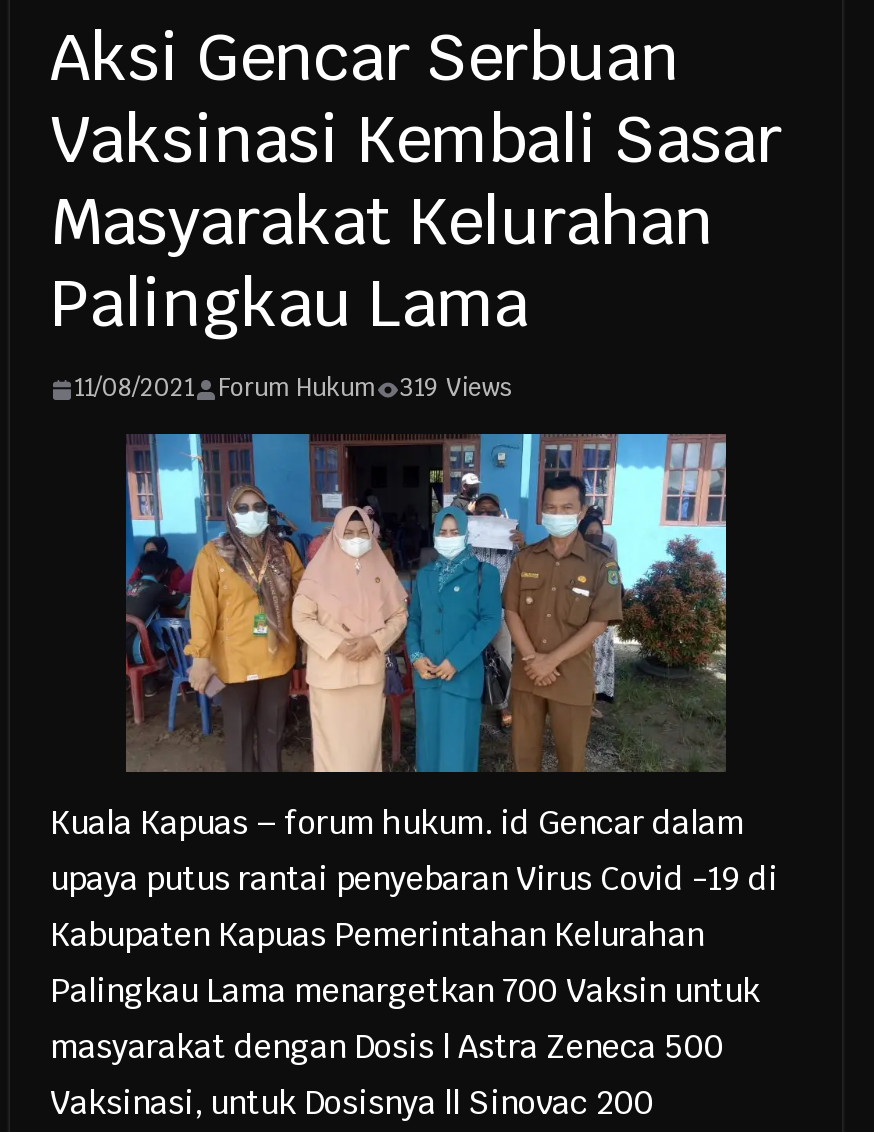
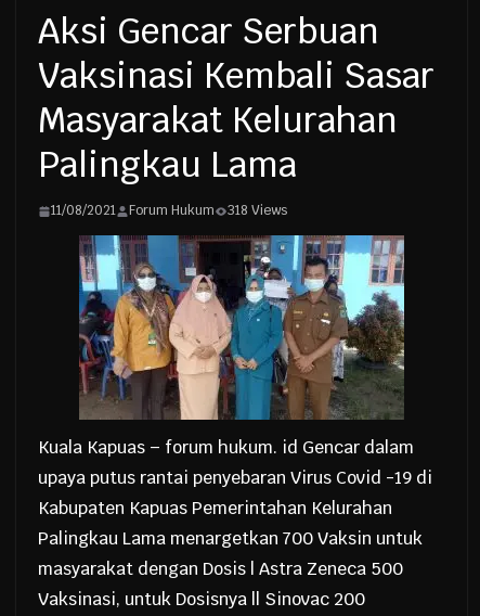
- 11/08/2021 Forum Hukum 319 Views
+ 11/08/2021 Forum Hukum 318 Views
